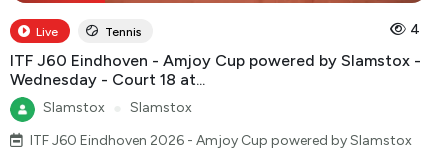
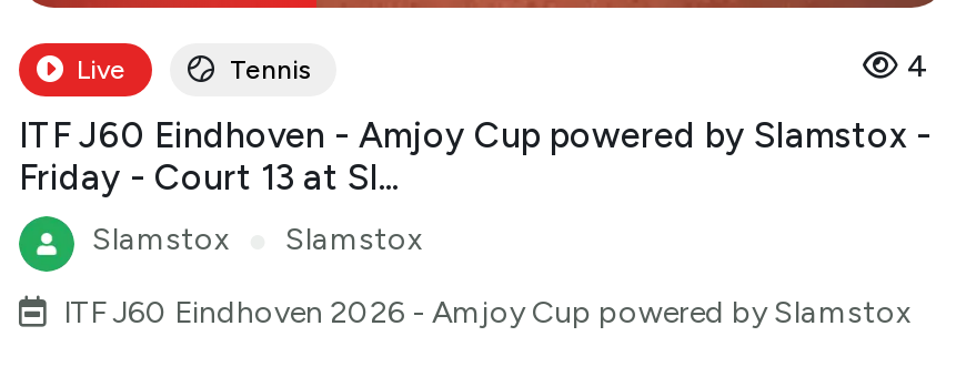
- Wednesday - Court 18 at...
+ Friday - Court 13 at Sl...
